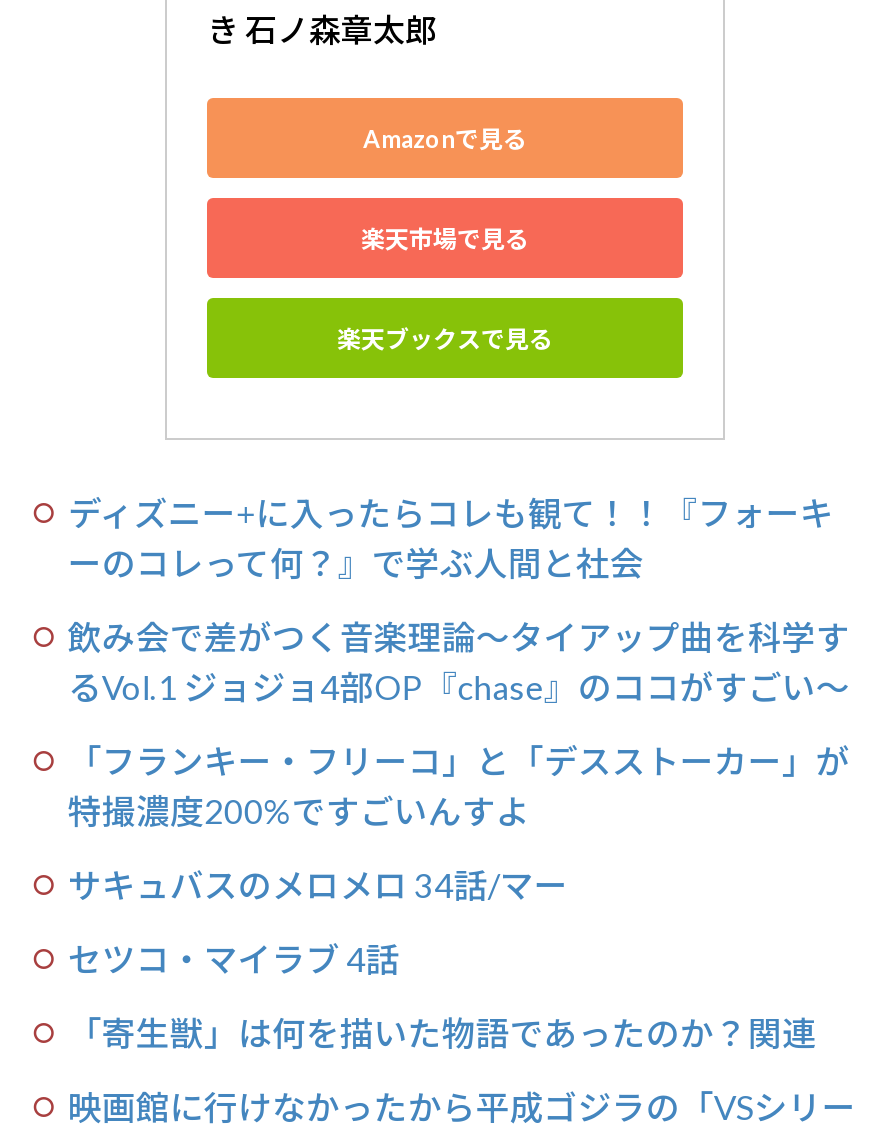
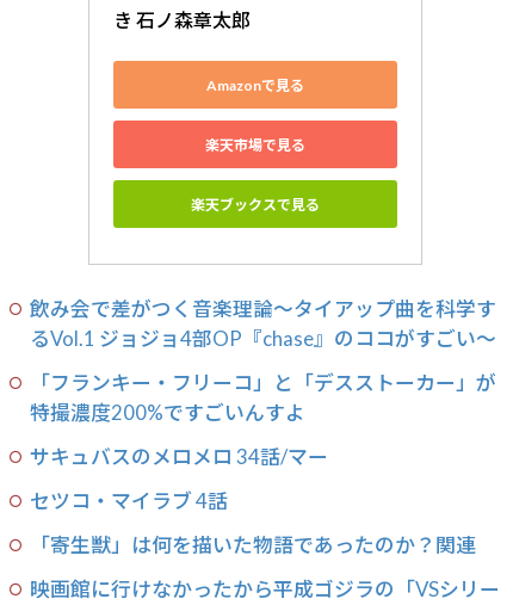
- ディズニー+に入ったらコレも観て！！『フォーキ
- ーのコレって何？』で学ぶ人間と社会
